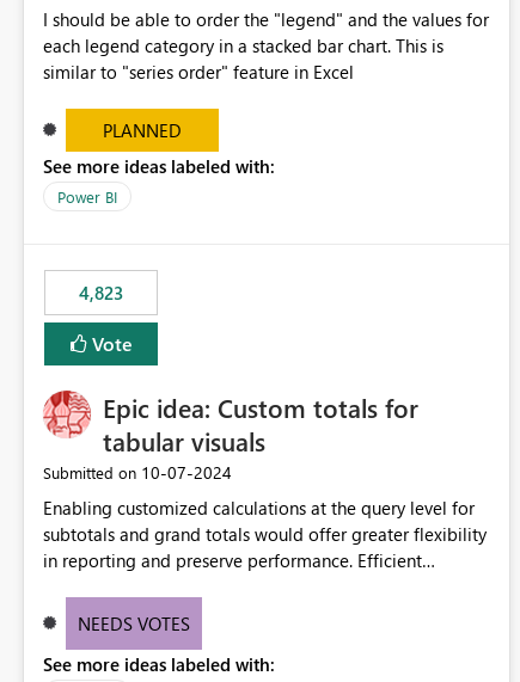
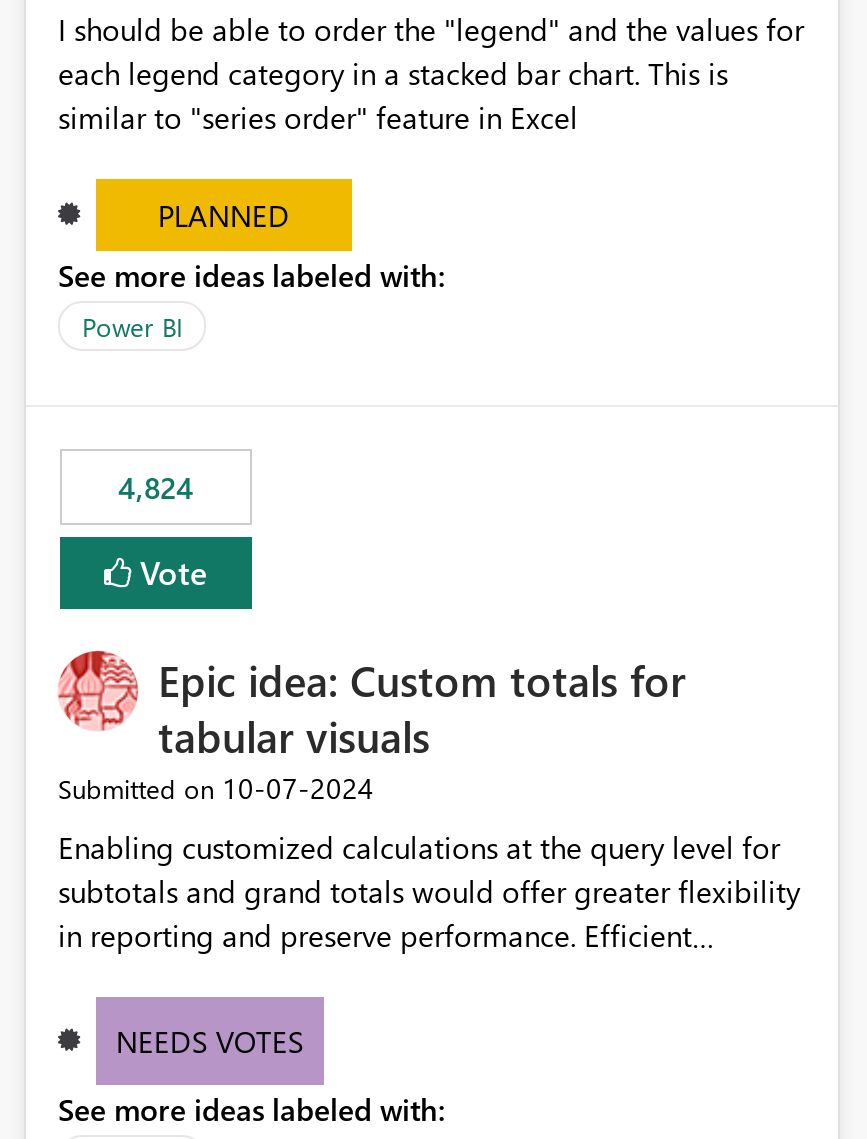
- 4,823
+ 4,824
